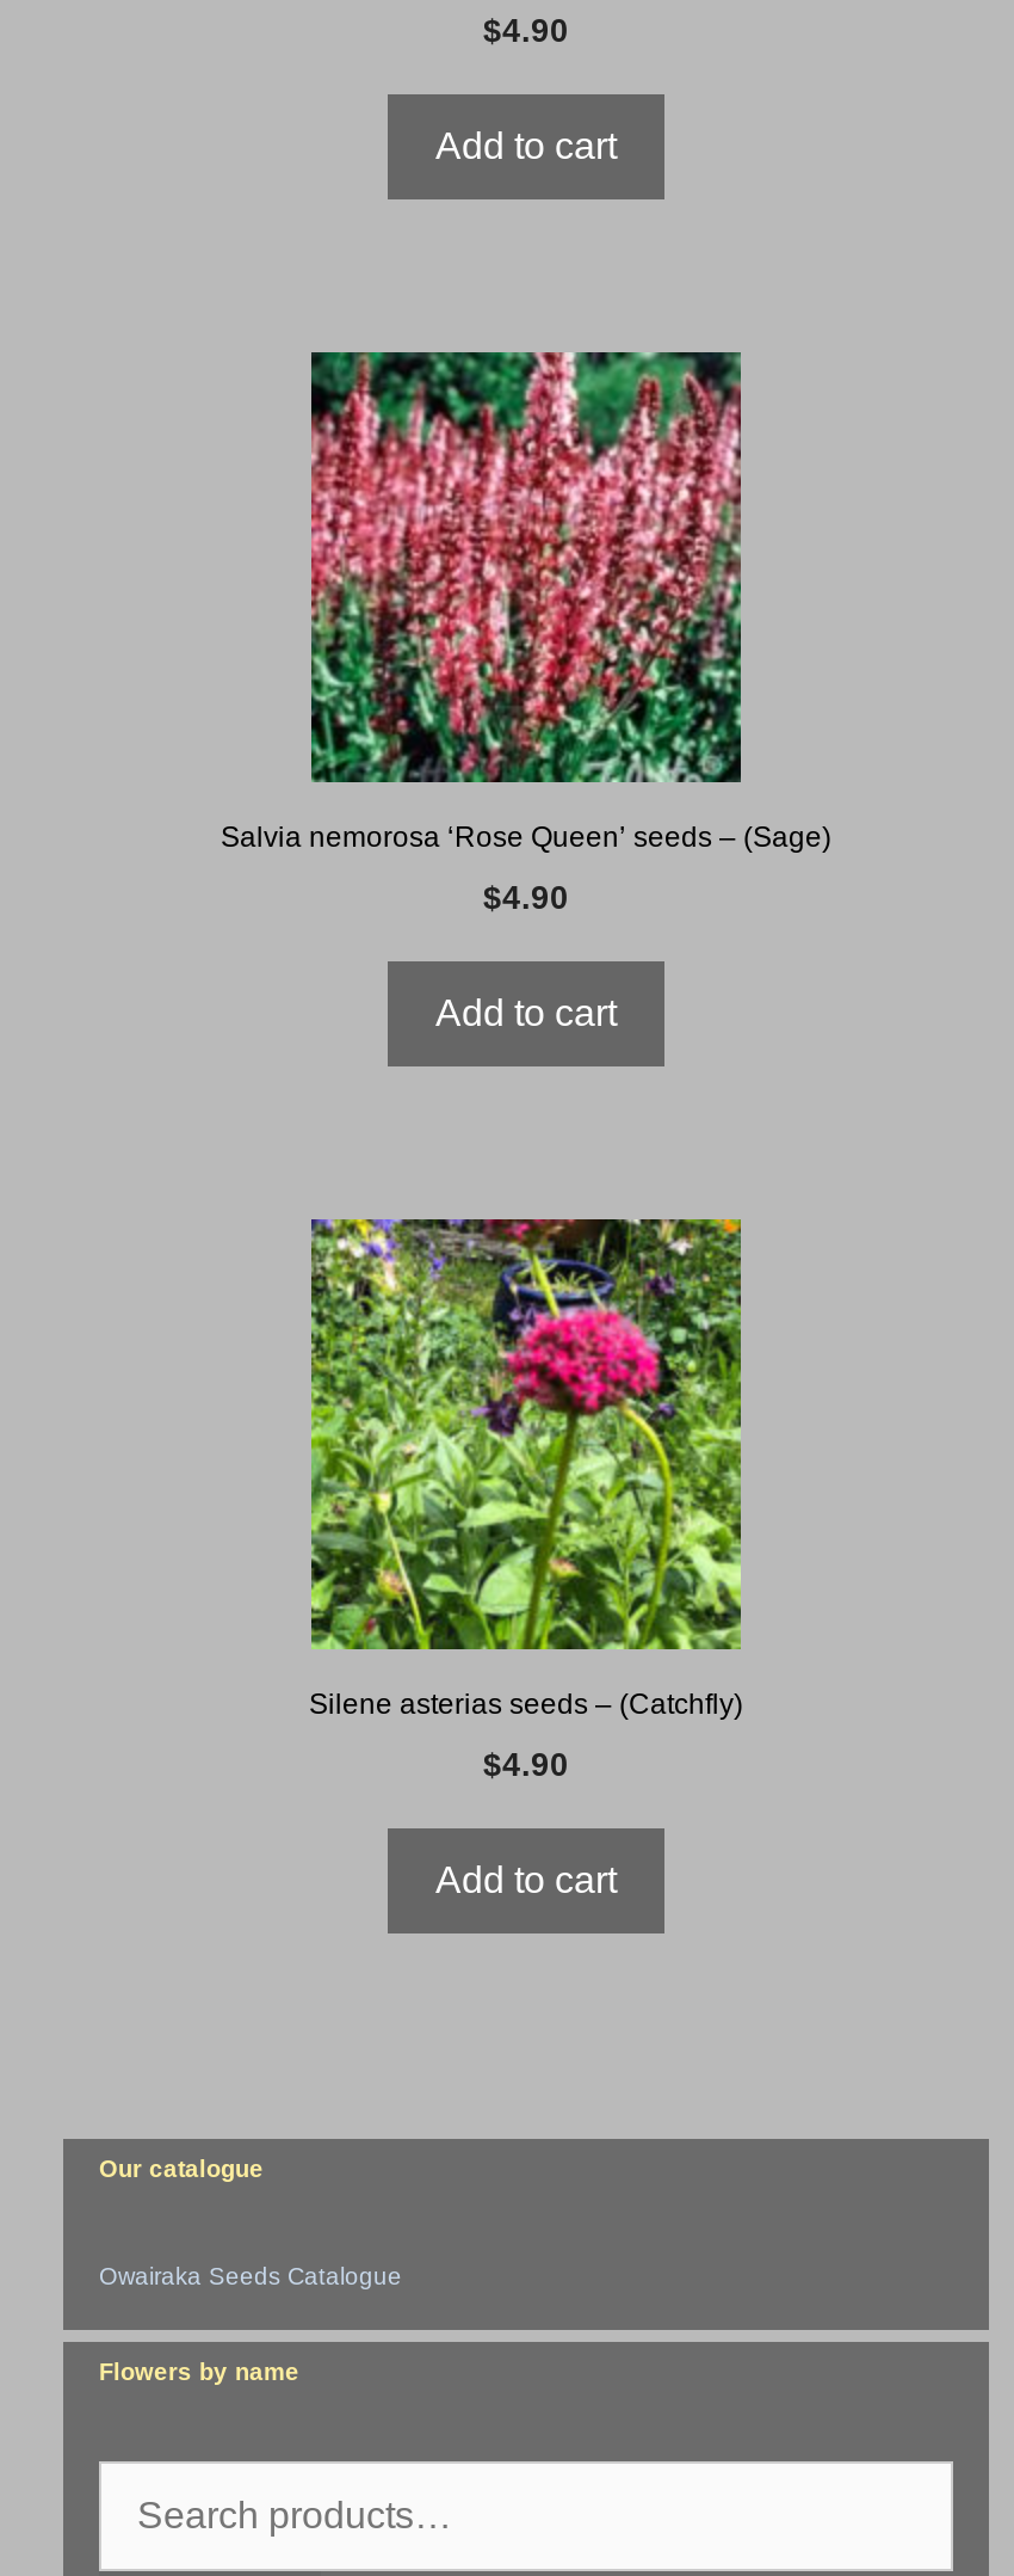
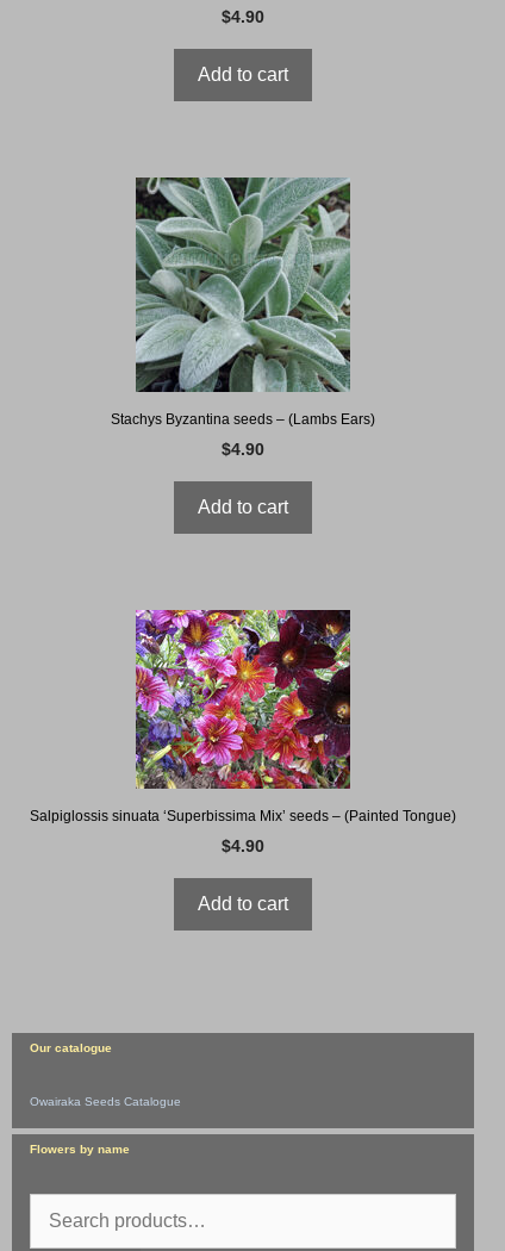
- [image]
- Salvia nemorosa ‘Rose Queen’ seeds – (Sage)
+ [image]
+ Stachys Byzantina seeds – (Lambs Ears)

- [image]
- Silene asterias seeds – (Catchfly)
+ [image]
+ Salpiglossis sinuata ‘Superbissima Mix’ seeds – (Painted Tongue)
